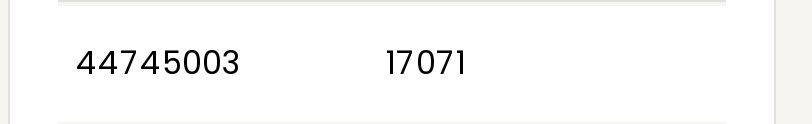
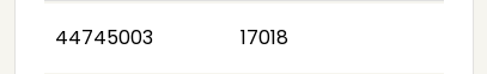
- 17071
+ 17018
